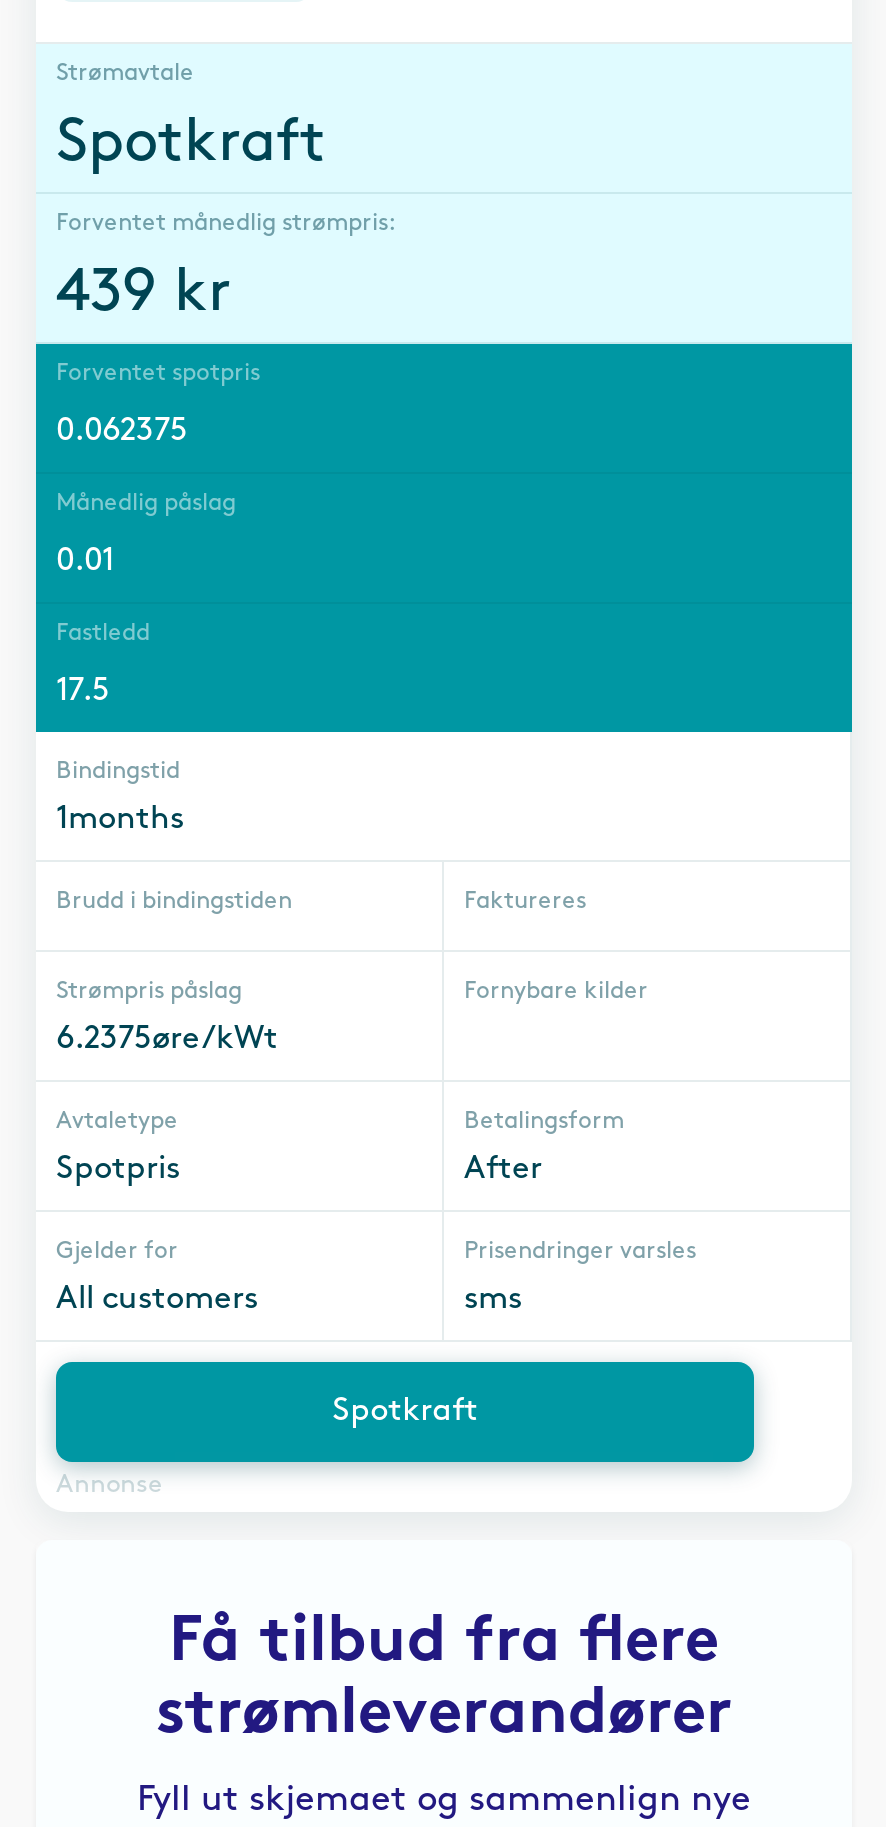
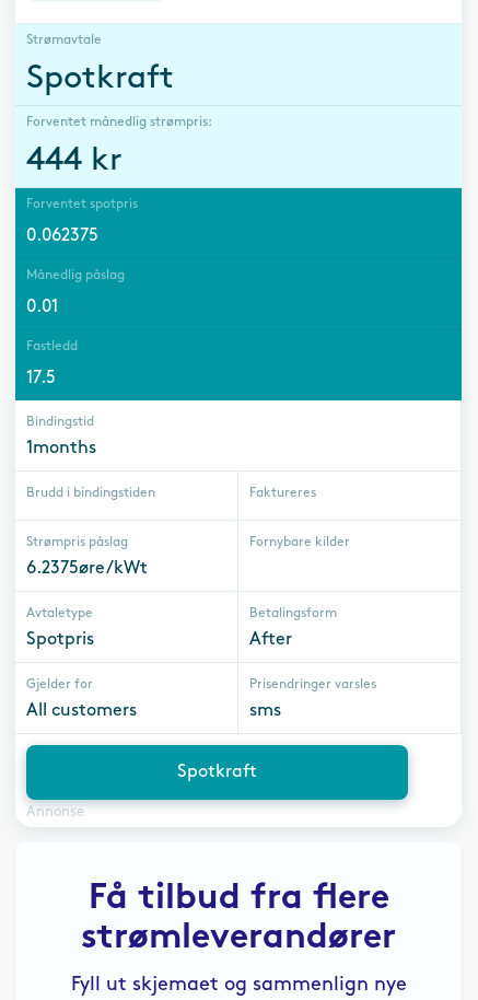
- 439 kr
+ 444 kr
